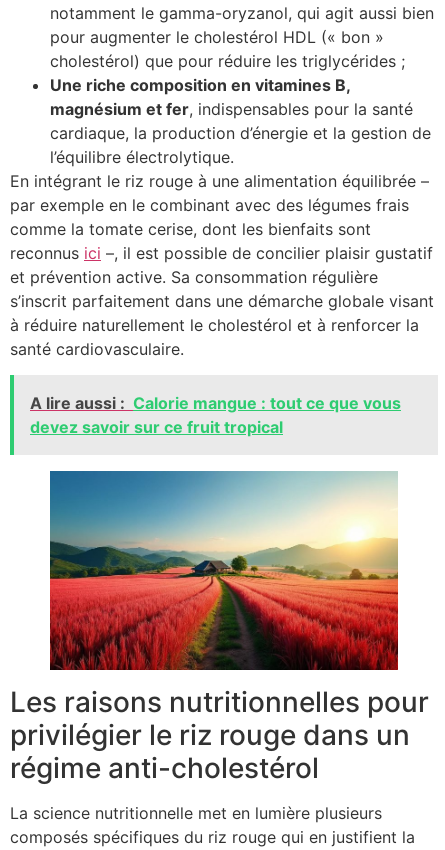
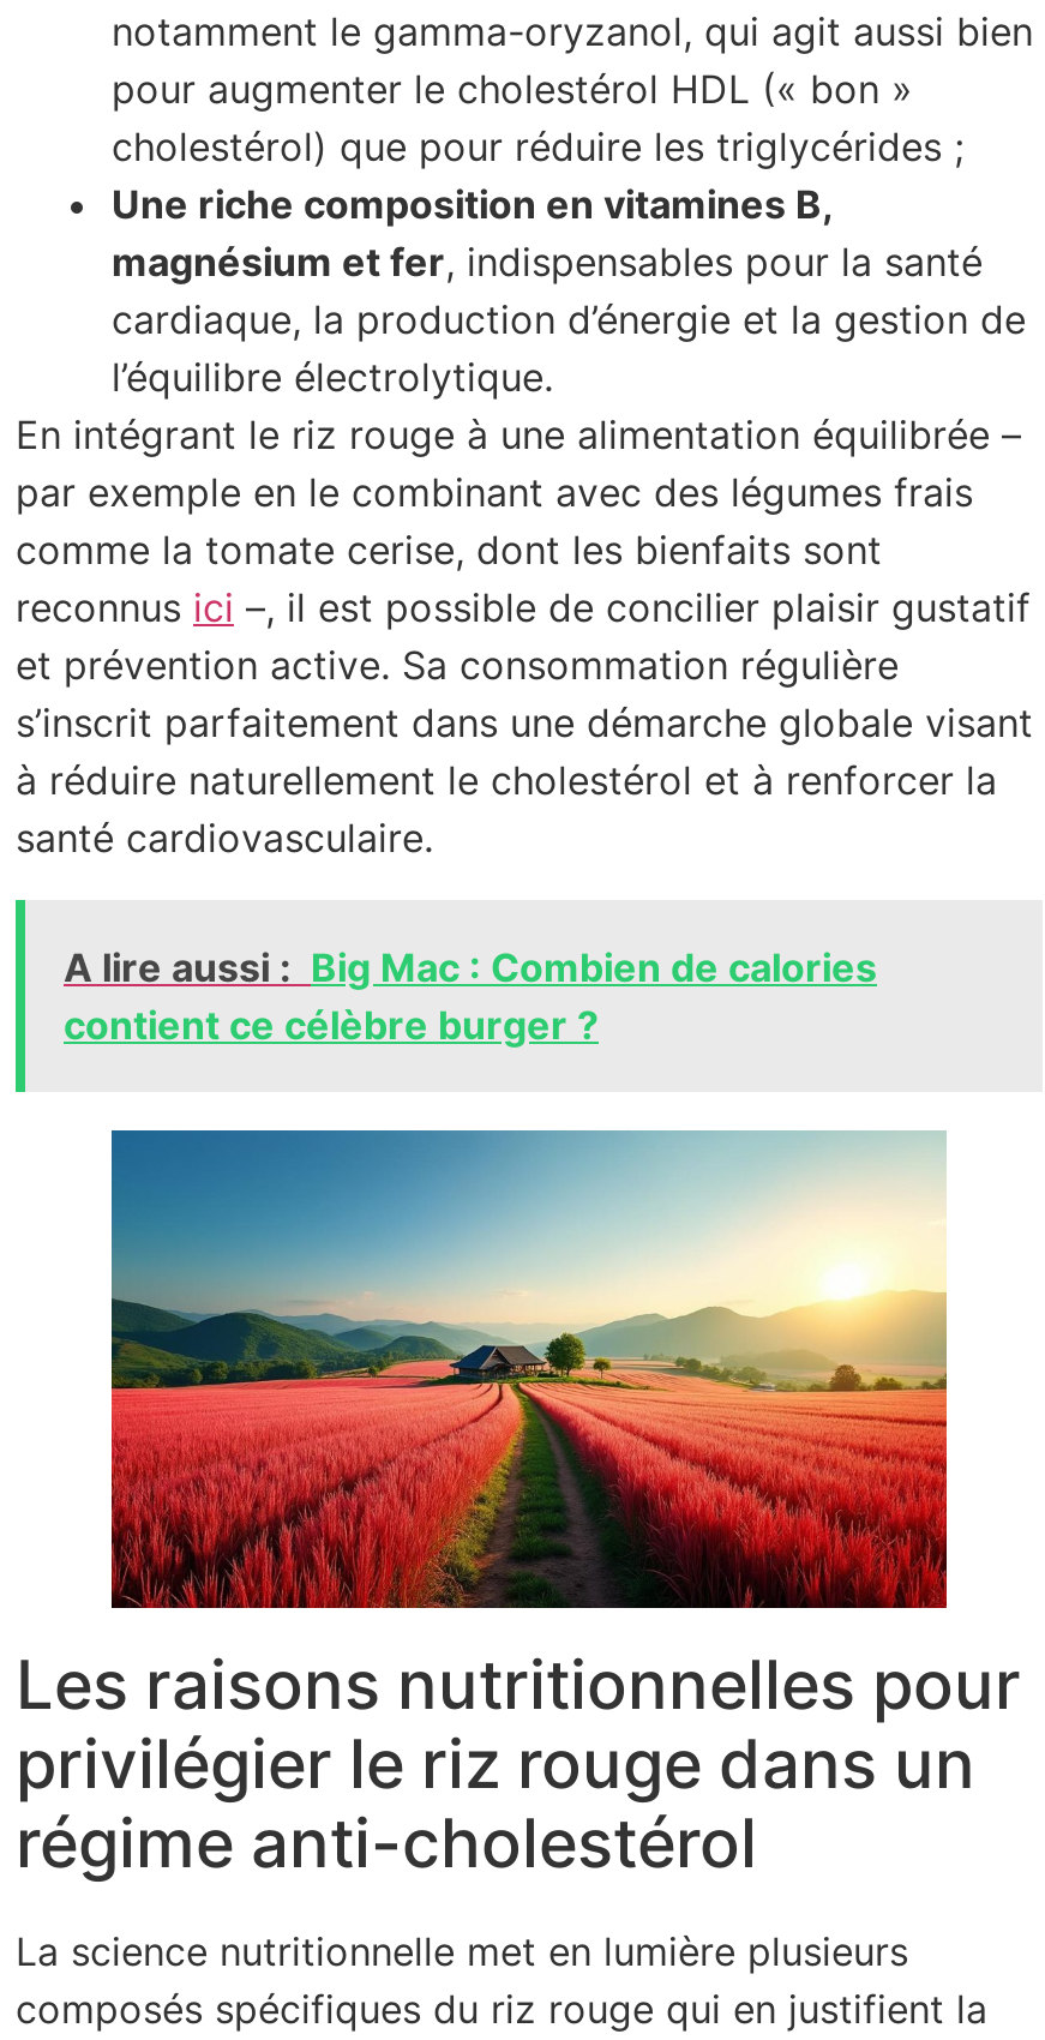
- A lire aussi : Calorie mangue : tout ce que vous
- devez savoir sur ce fruit tropical
+ A lire aussi : Big Mac : Combien de calories
+ contient ce célèbre burger ?
